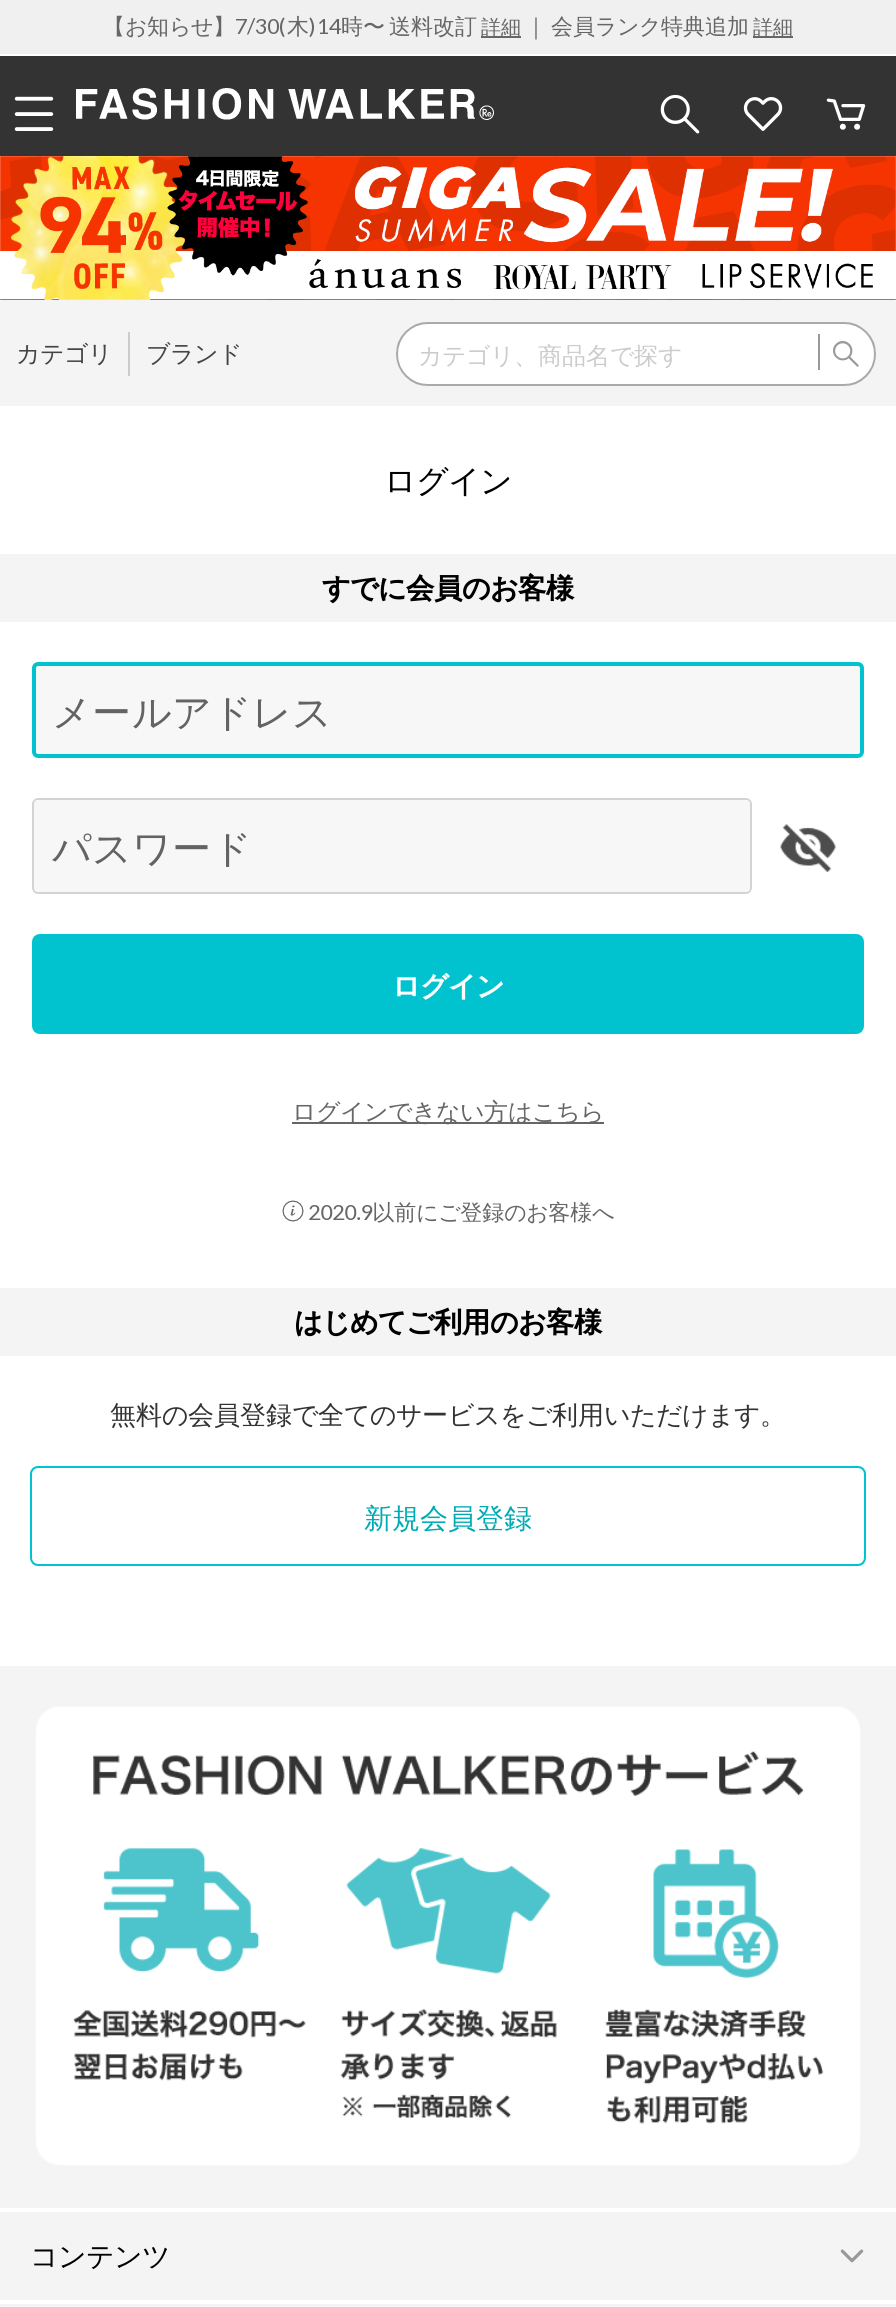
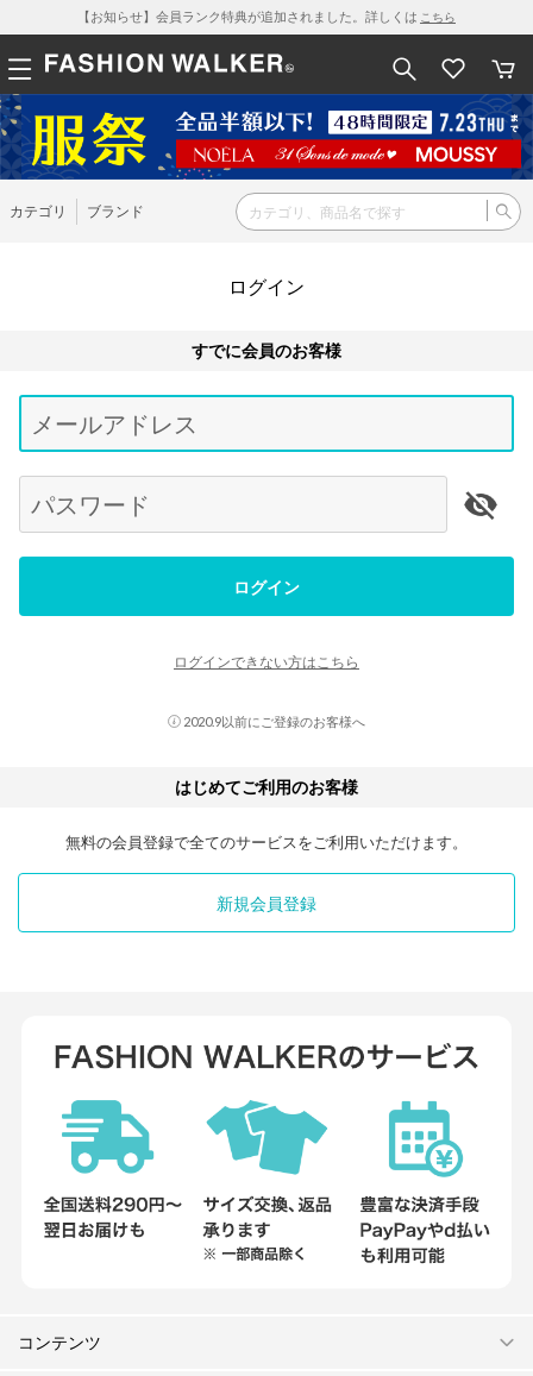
- 【お知らせ】7/30(木)14時〜 送料改訂詳細｜ 会員ランク特典追加詳細
+ 【お知らせ】会員ランク特典が追加されました。詳しくはこちら

- [image]
+ [image]
